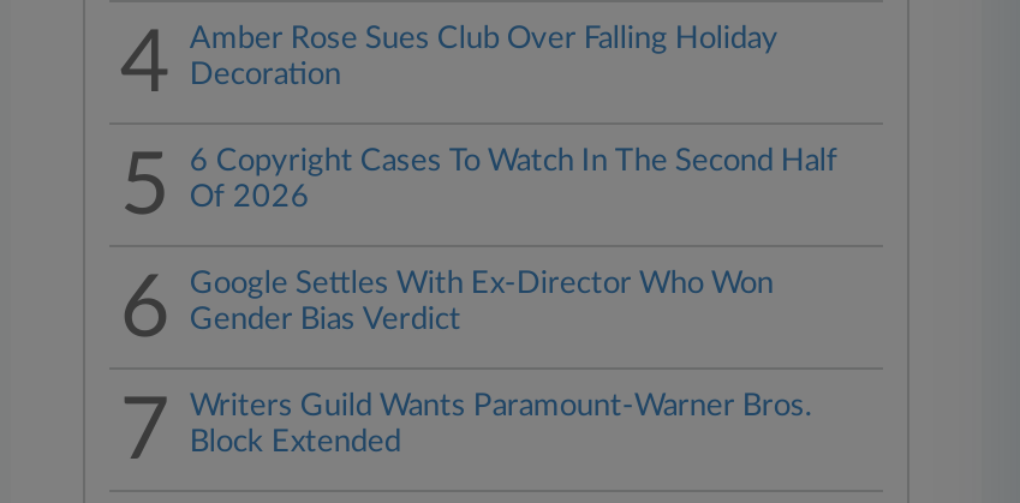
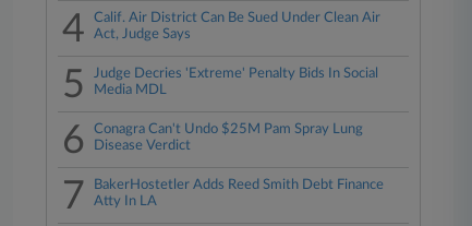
- Amber Rose Sues Club Over Falling Holiday
- Decoration
+ Calif. Air District Can Be Sued Under Clean Air
+ Act, Judge Says

- 6 Copyright Cases To Watch In The Second Half
- Of 2026
+ Judge Decries 'Extreme' Penalty Bids In Social
+ Media MDL

- Google Settles With Ex-Director Who Won
- Gender Bias Verdict
+ Conagra Can't Undo $25M Pam Spray Lung
+ Disease Verdict

- Writers Guild Wants Paramount-Warner Bros.
- Block Extended
+ BakerHostetler Adds Reed Smith Debt Finance
+ Atty In LA
